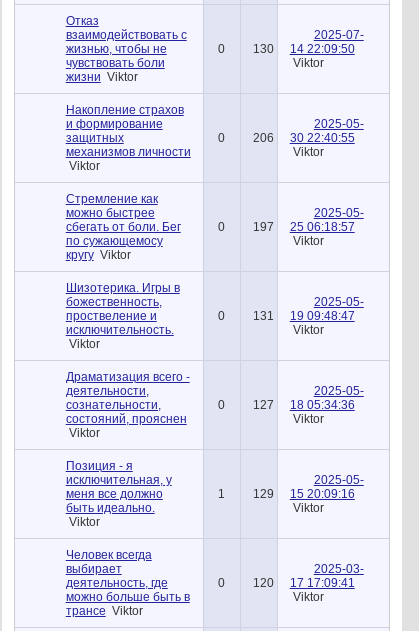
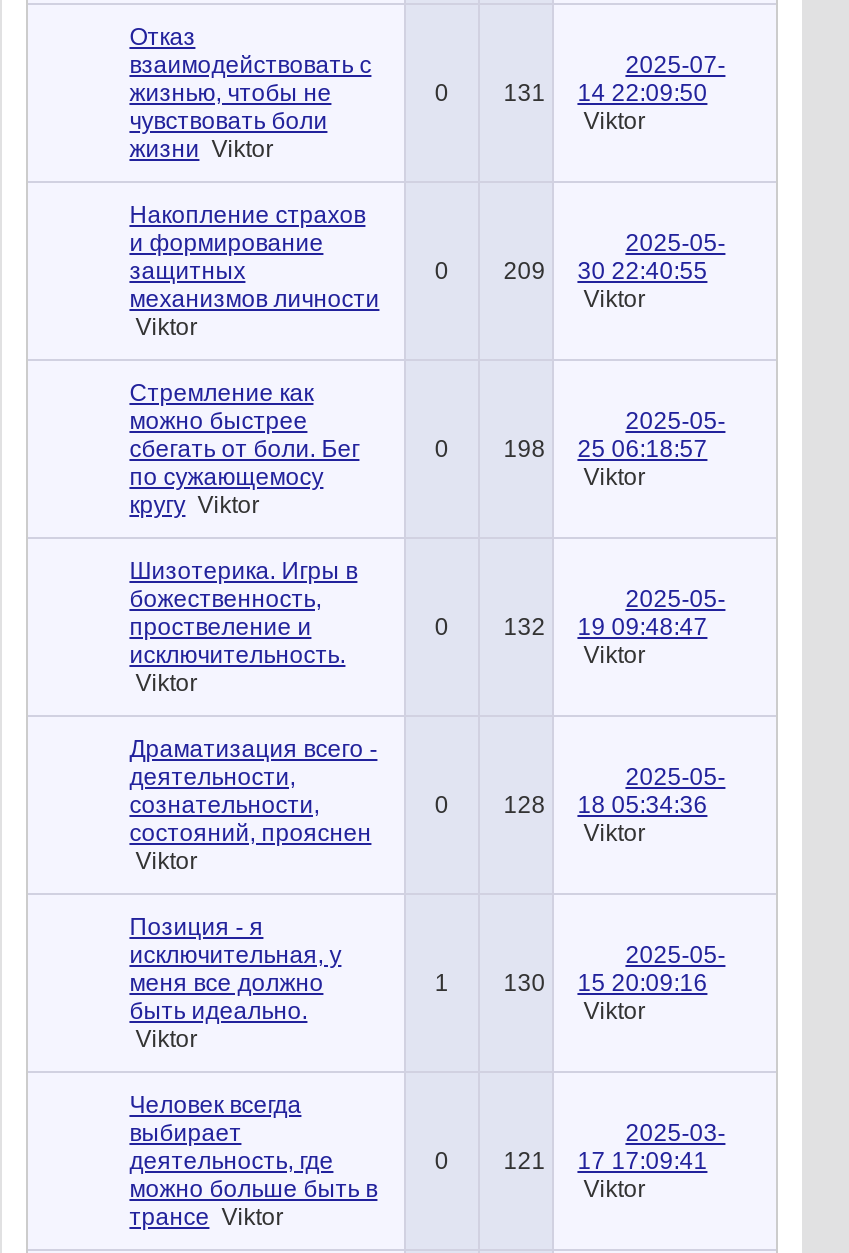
- 0 130 14 22:09:50
+ 0 131 14 22:09:50

- 0 206 30 22:40:55
+ 0 209 30 22:40:55

- 0 197 25 06:18:57
+ 0 198 25 06:18:57

- 0 131 19 09:48:47
+ 0 132 19 09:48:47

- 0 127 18 05:34:36
+ 0 128 18 05:34:36

- 1 129 15 20:09:16
+ 1 130 15 20:09:16

- 0 120 17 17:09:41
+ 0 121 17 17:09:41
